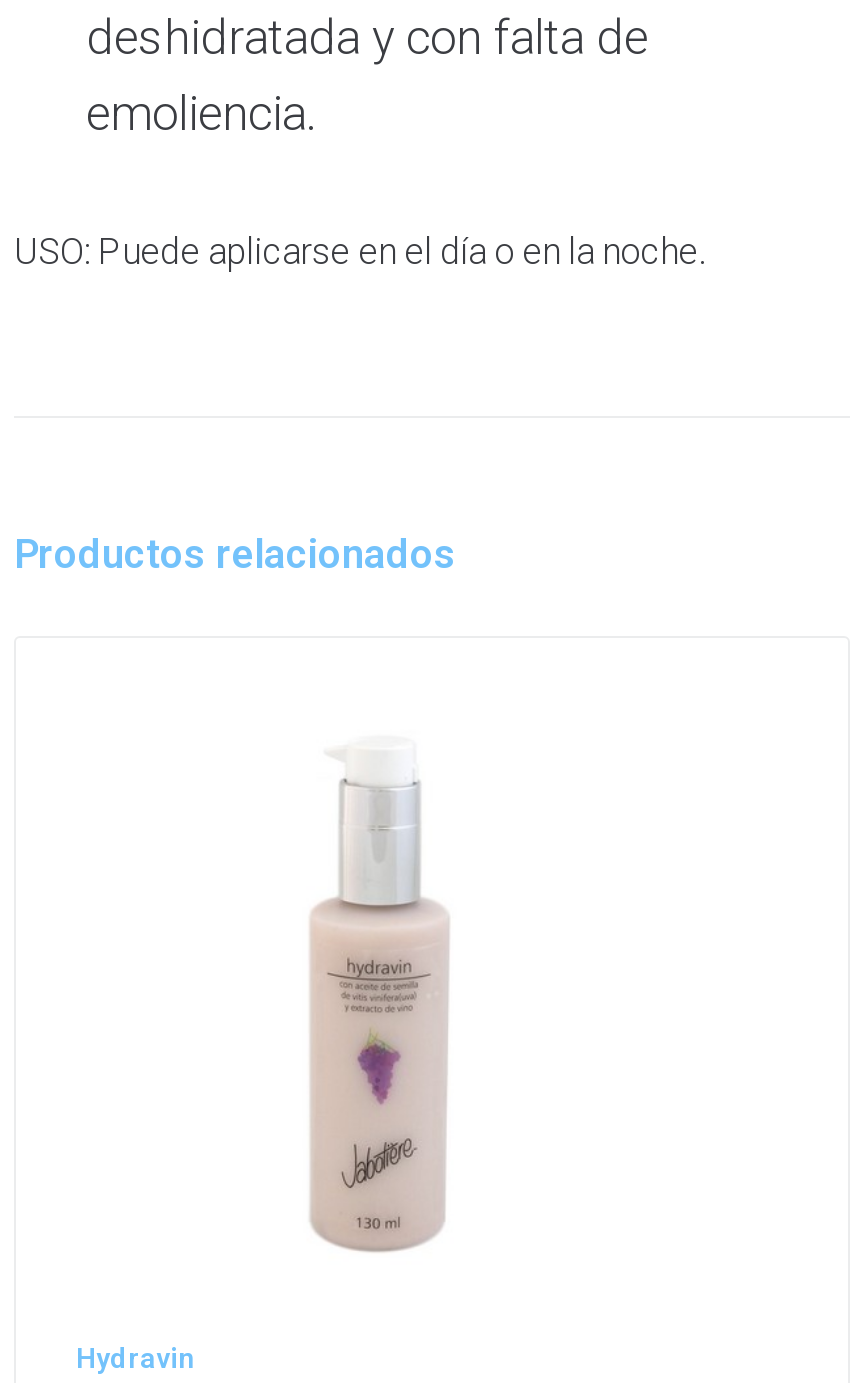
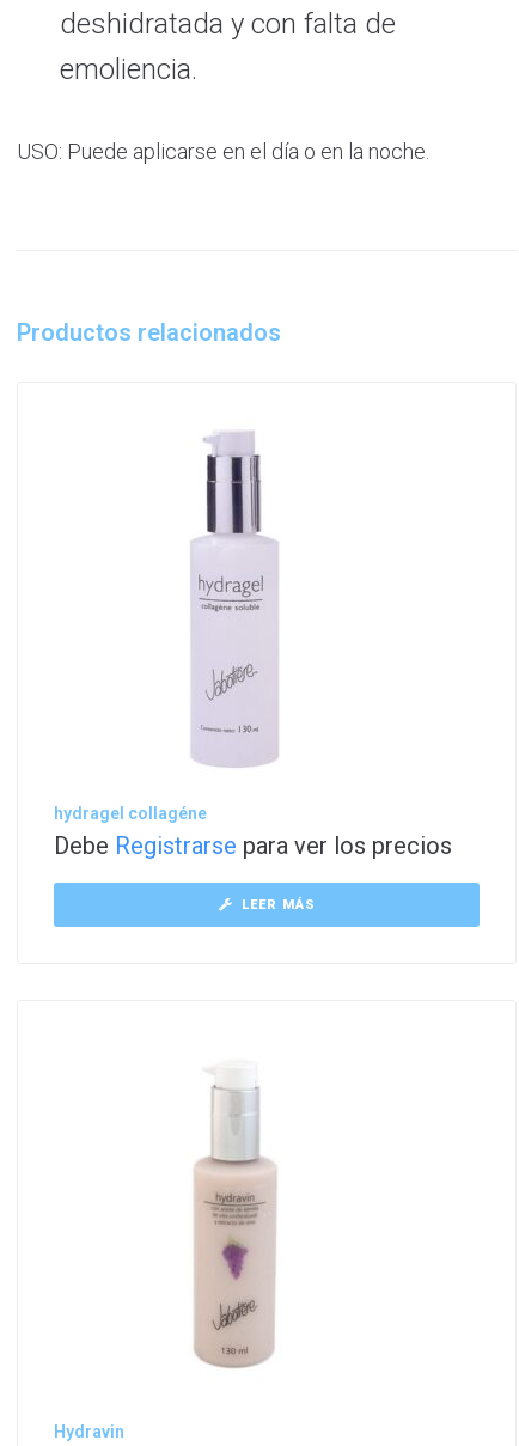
+ [image]
+ hydragel collagéne
+ Debe Registrarse para ver los precios
+ LEER MÁS
